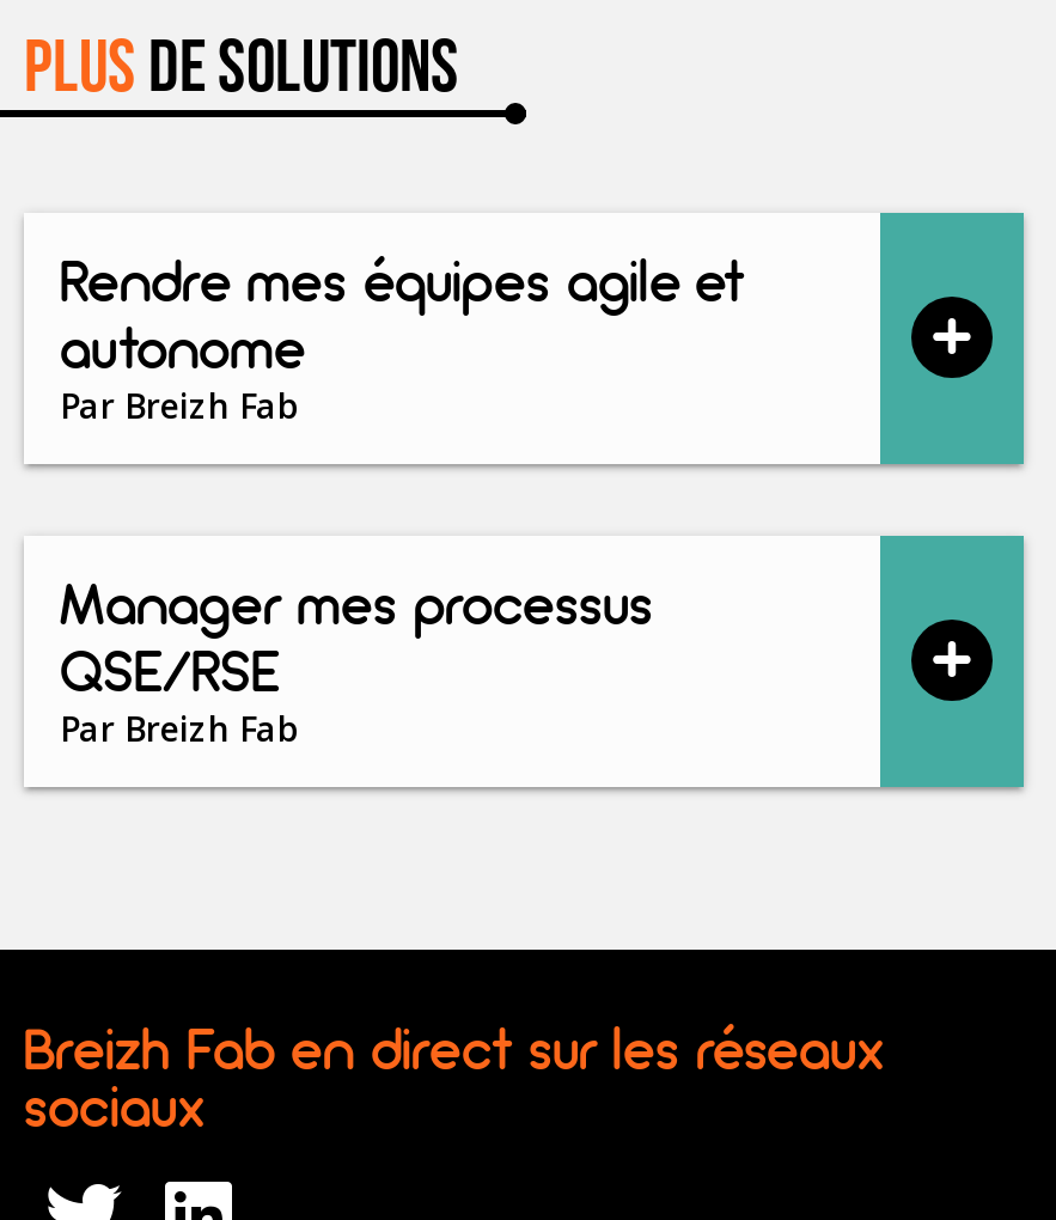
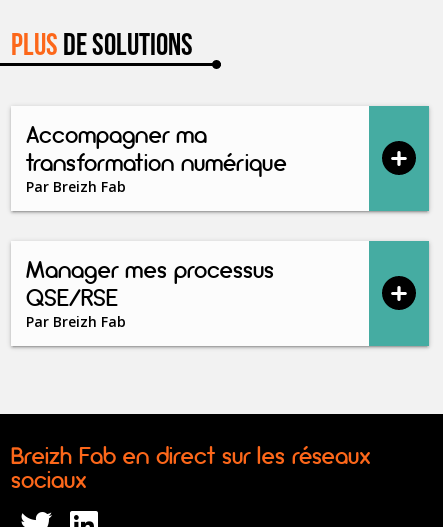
- Rendre mes équipes agile et
- autonome
+ Accompagner ma
+ transformation numérique
